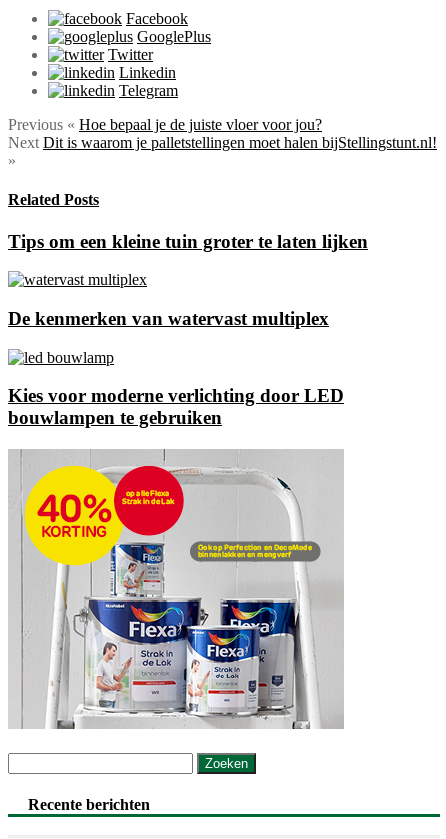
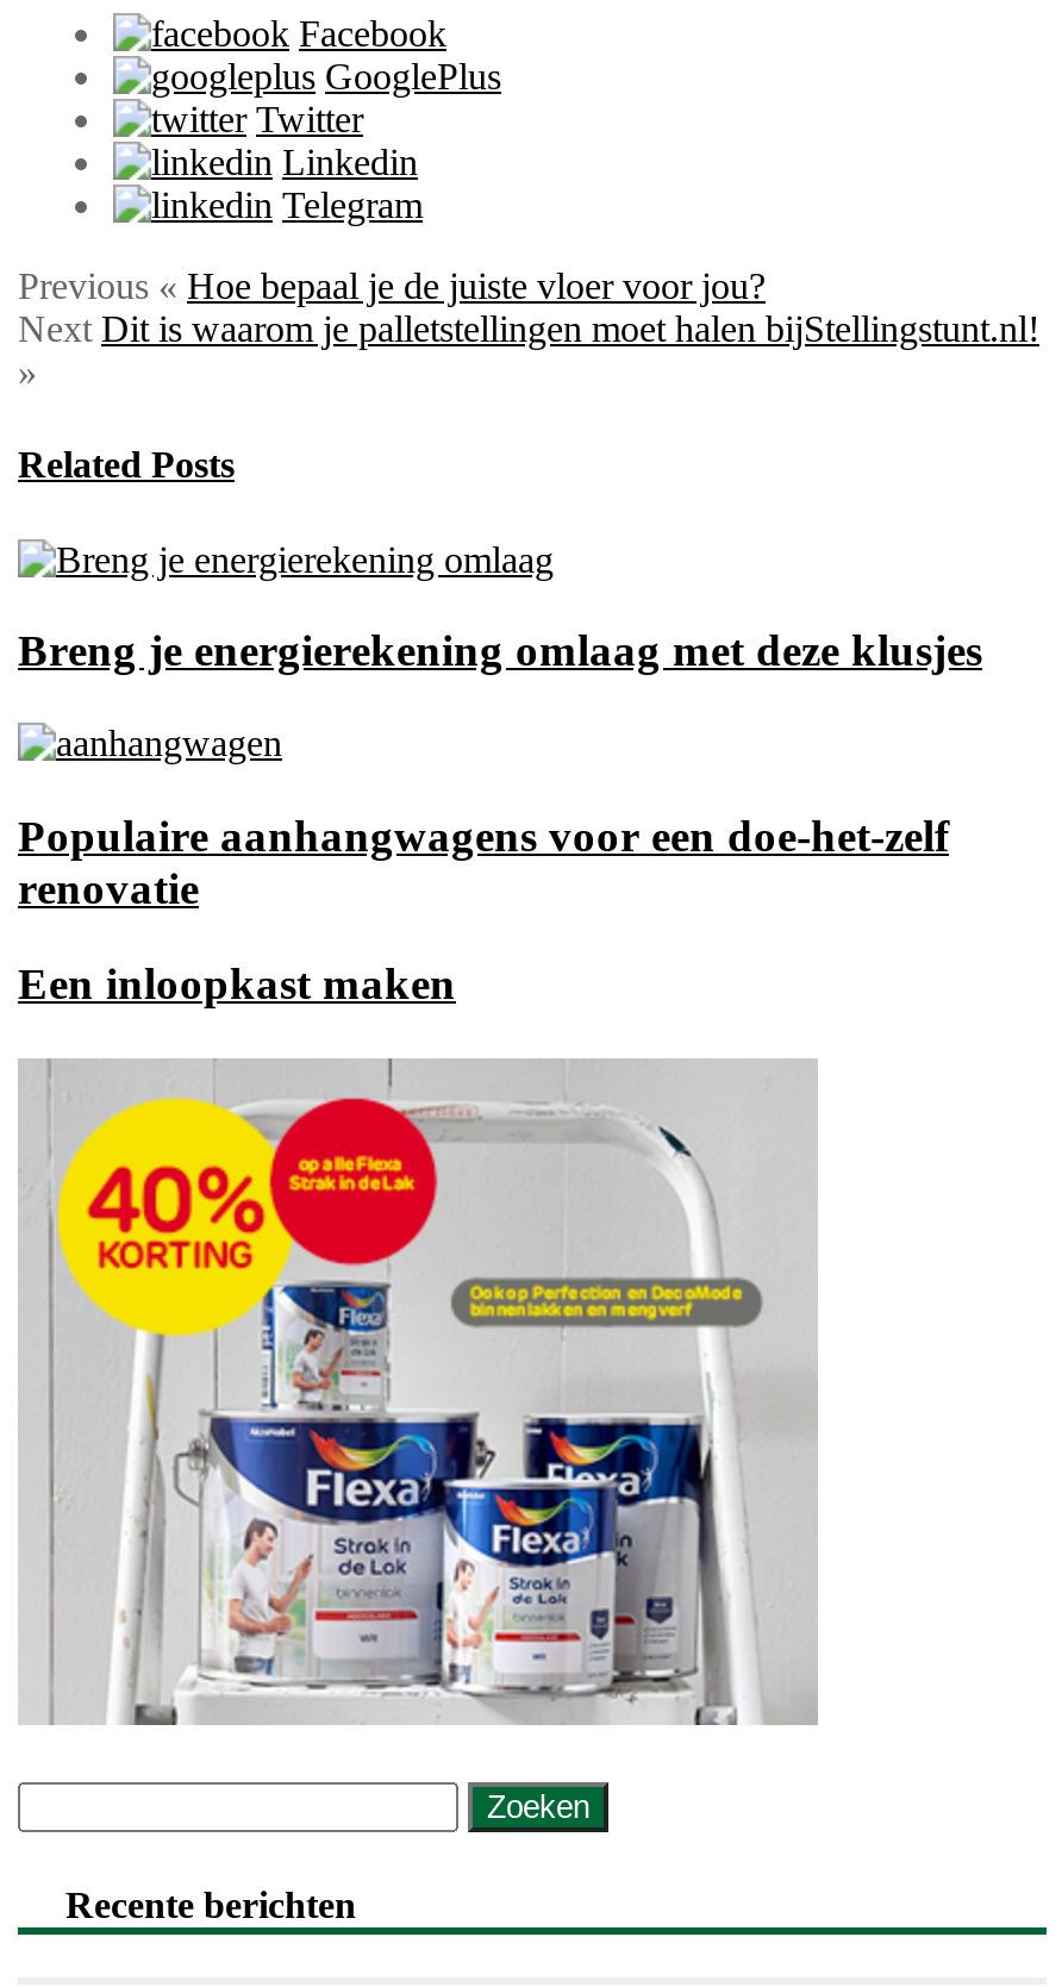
- Tips om een kleine tuin groter te laten lijken
+ Breng je energierekening omlaag met deze klusjes

- De kenmerken van watervast multiplex
+ Populaire aanhangwagens voor een doe-het-zelf
+ renovatie

- Kies voor moderne verlichting door LED
- bouwlampen te gebruiken
+ Een inloopkast maken
